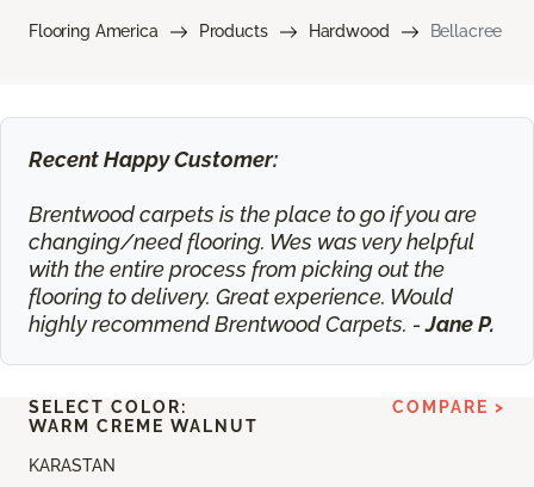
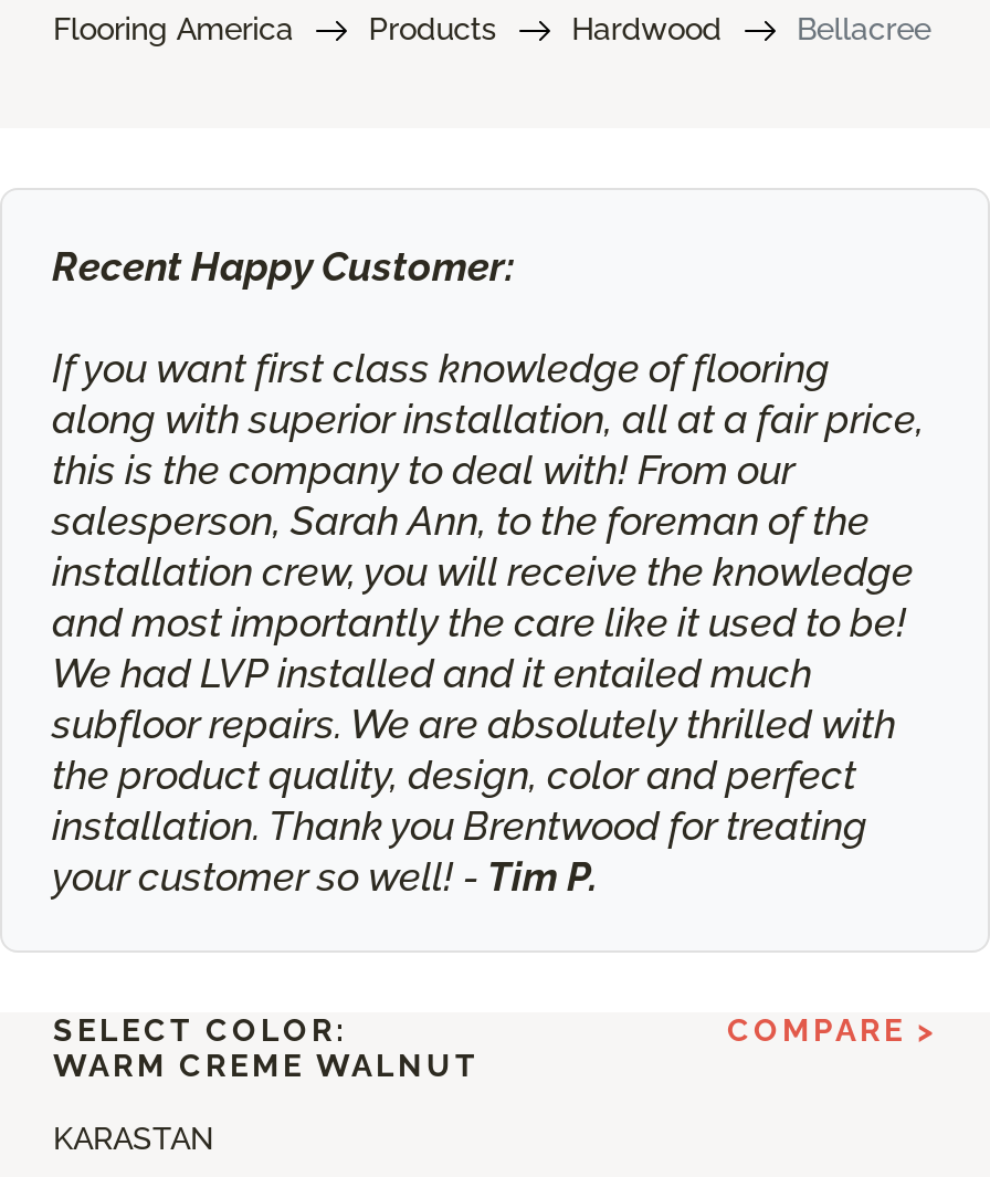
- Brentwood carpets is the place to go if you are
- changing/need flooring. Wes was very helpful
- with the entire process from picking out the
- flooring to delivery. Great experience. Would
- highly recommend Brentwood Carpets. - Jane P.
+ If you want first class knowledge of flooring
+ along with superior installation, all at a fair price,
+ this is the company to deal with! From our
+ salesperson, Sarah Ann, to the foreman of the
+ installation crew, you will receive the knowledge
+ and most importantly the care like it used to be!
+ We had LVP installed and it entailed much
+ subfloor repairs. We are absolutely thrilled with
+ the product quality, design, color and perfect
+ installation. Thank you Brentwood for treating
+ your customer so well! - Tim P.
